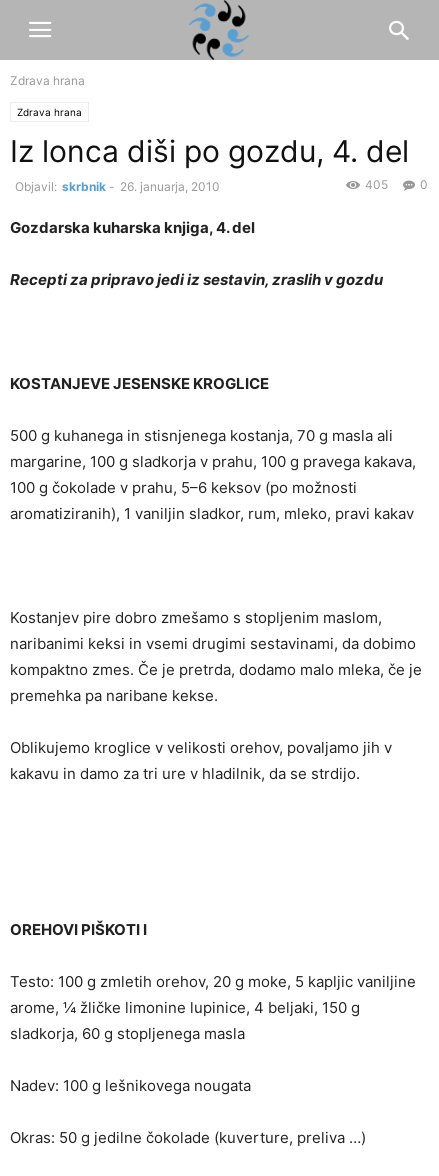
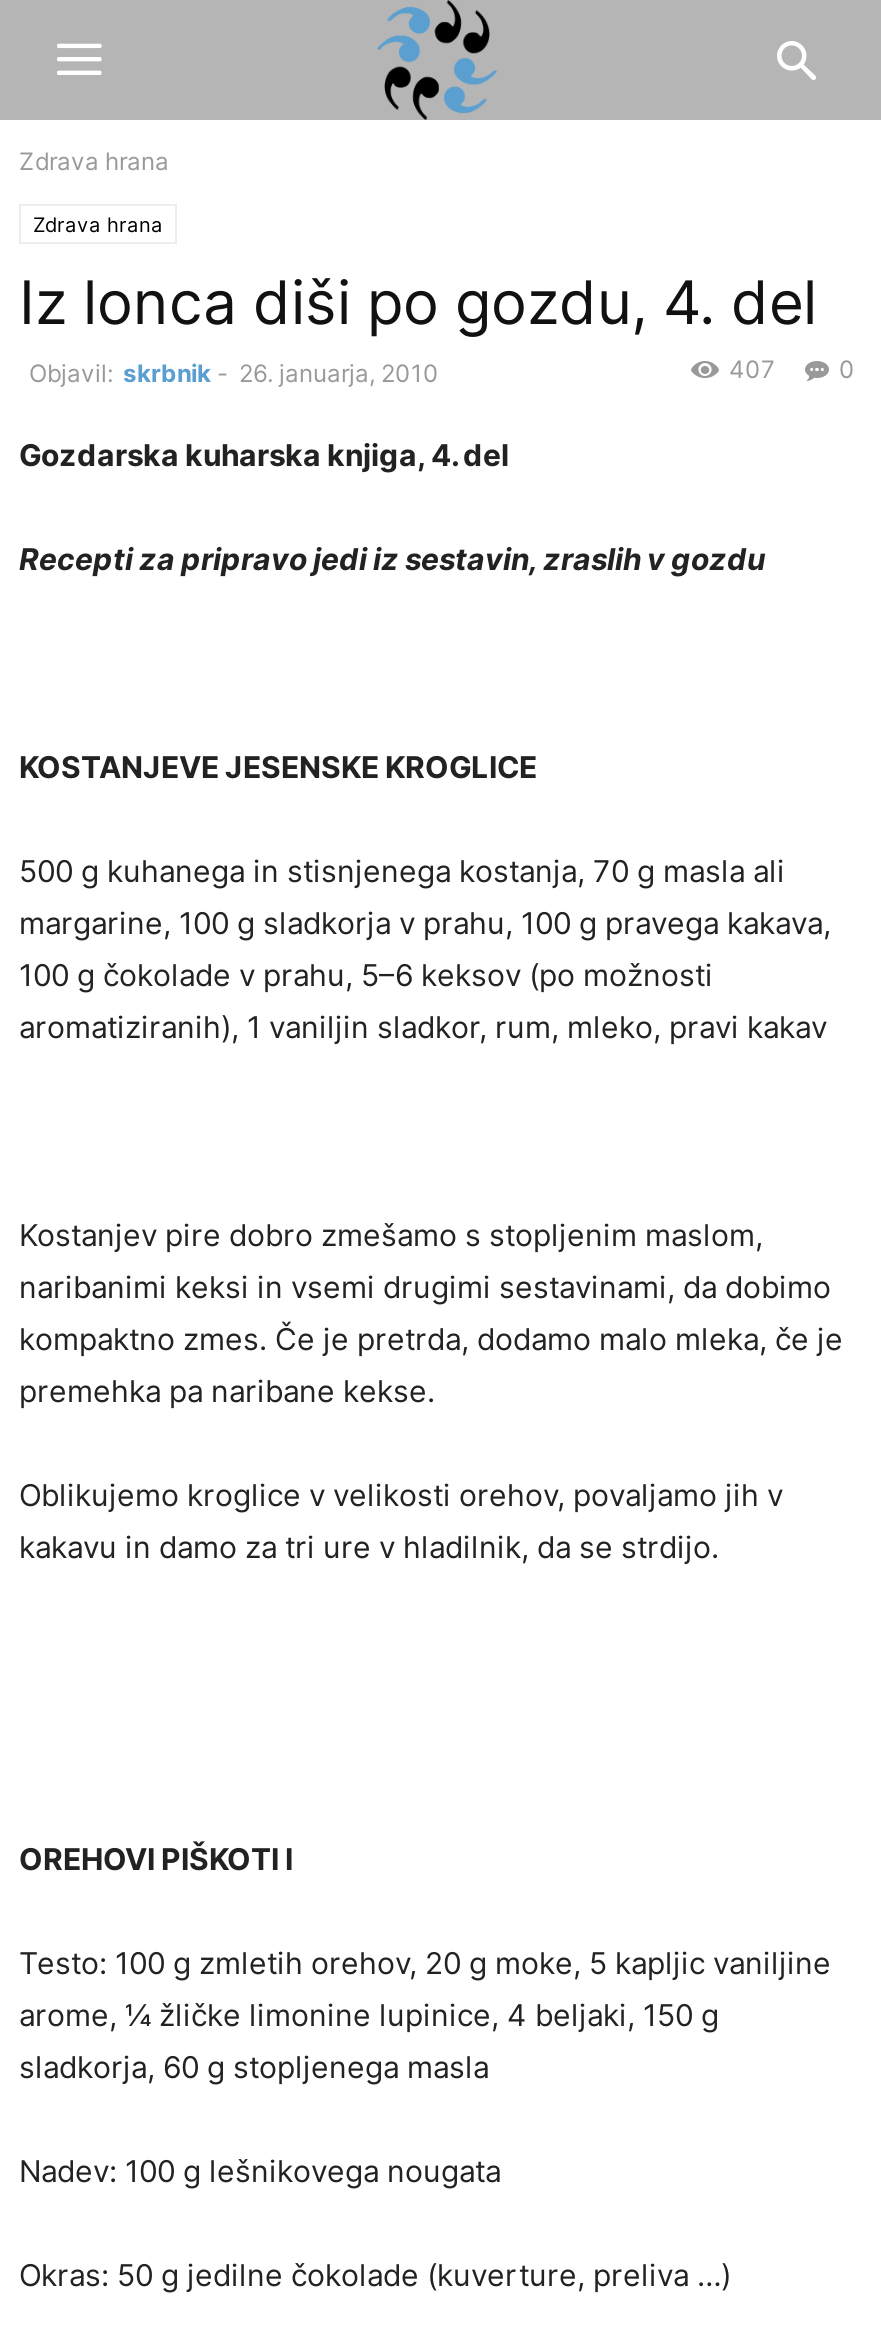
- 405
+ 407
